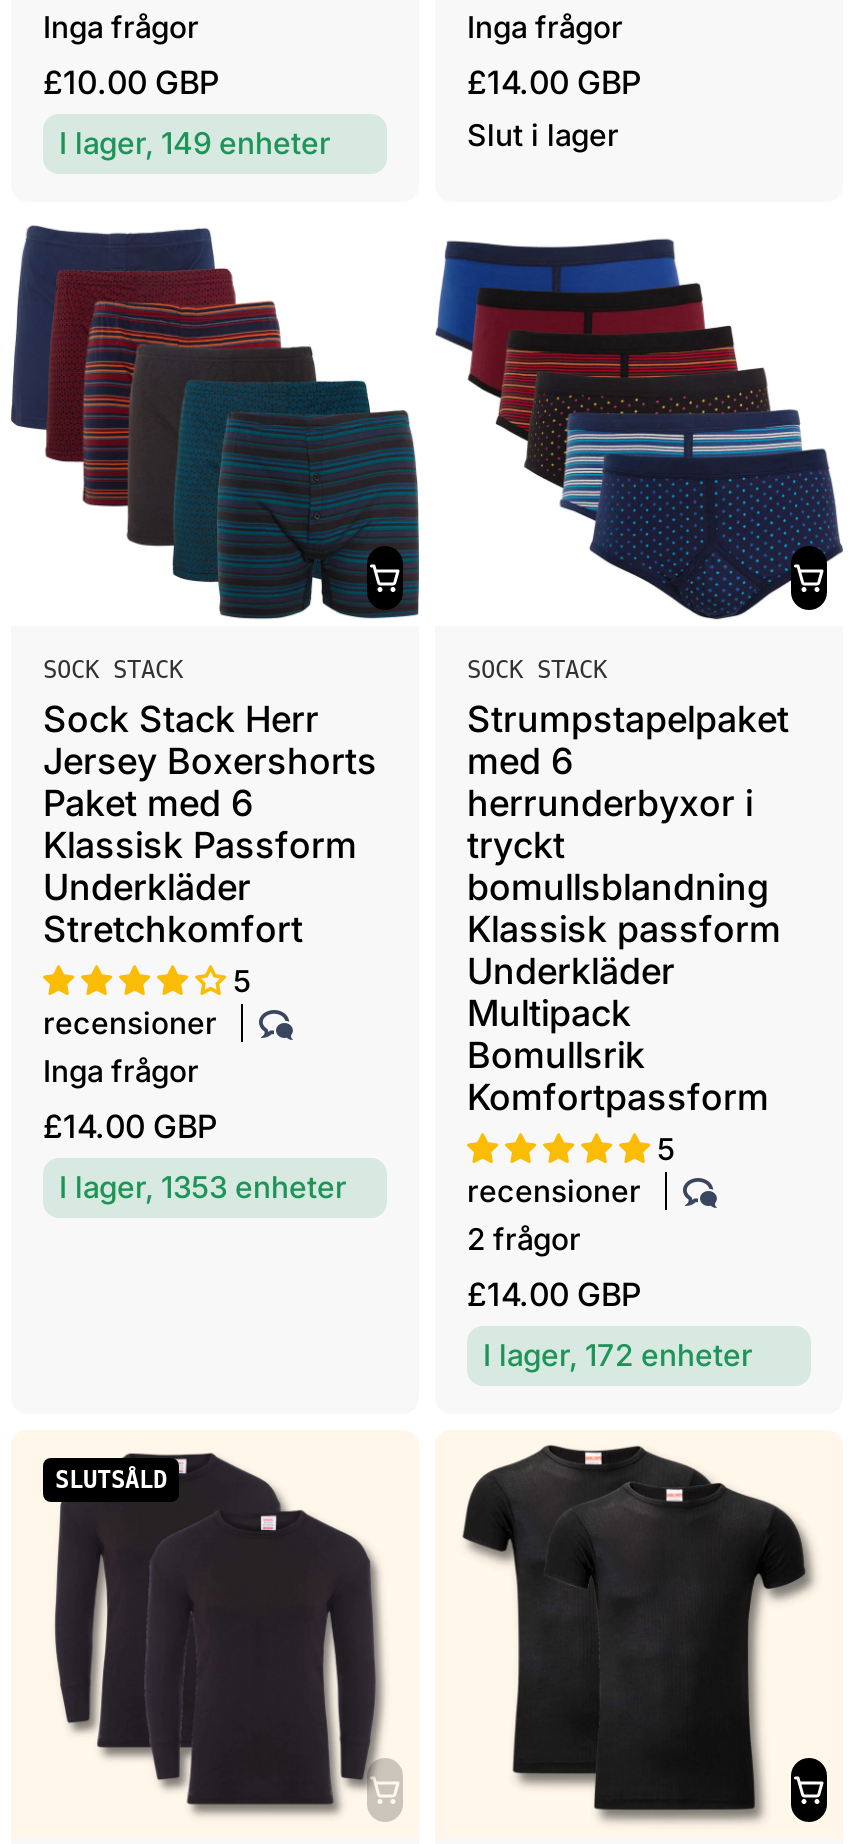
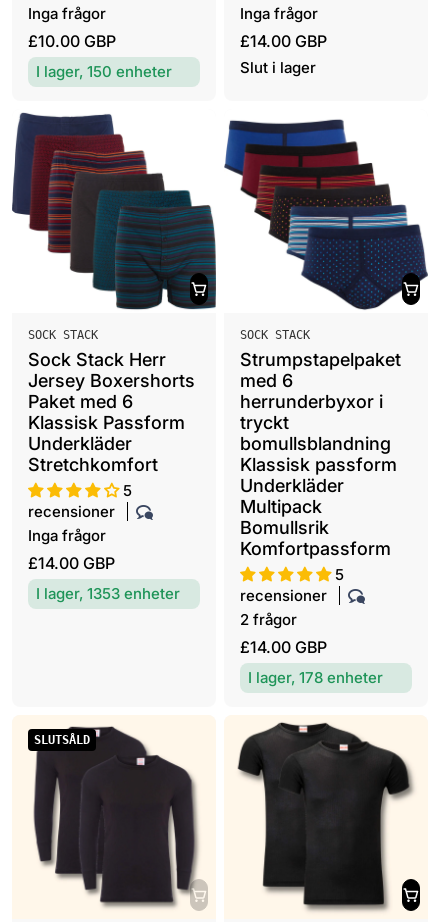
- I lager, 149 enheter
+ I lager, 150 enheter

- I lager, 172 enheter
+ I lager, 178 enheter
